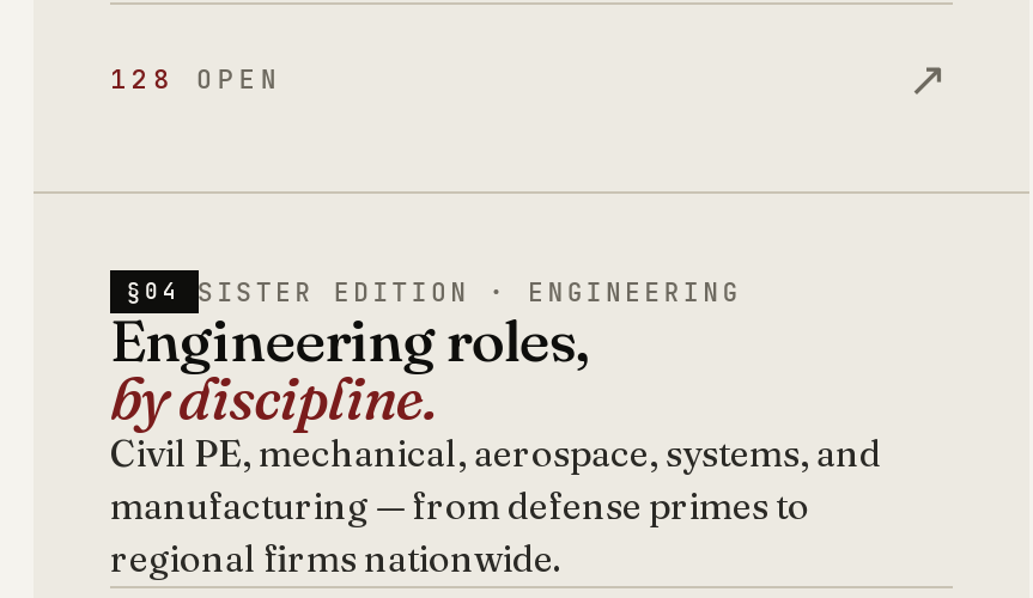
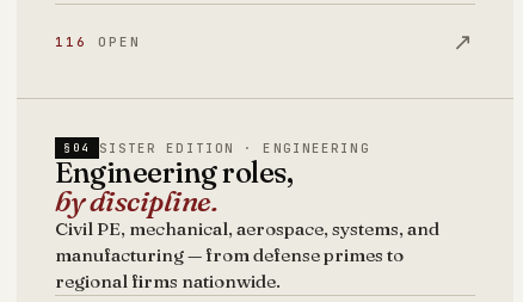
- 128 OPEN
+ 116 OPEN
